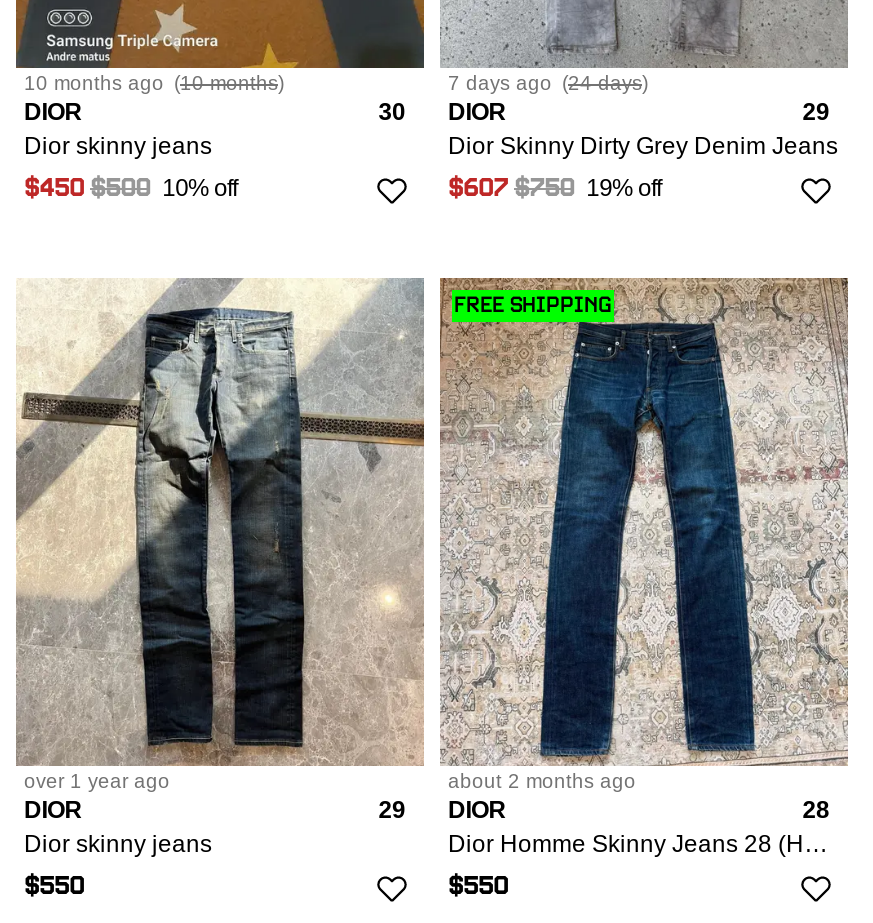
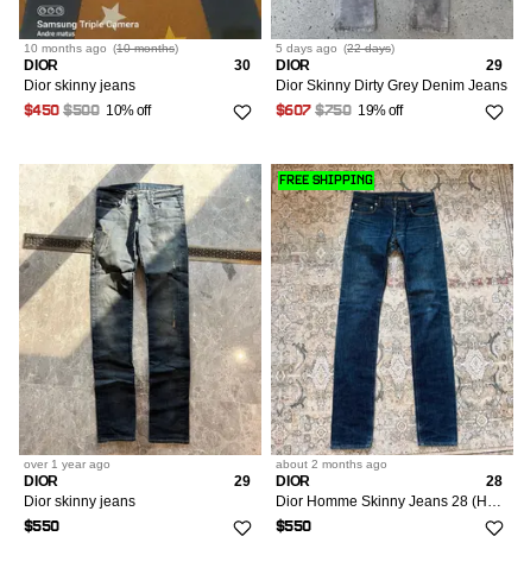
- 7 days ago (24 days)
+ 5 days ago (22 days)
